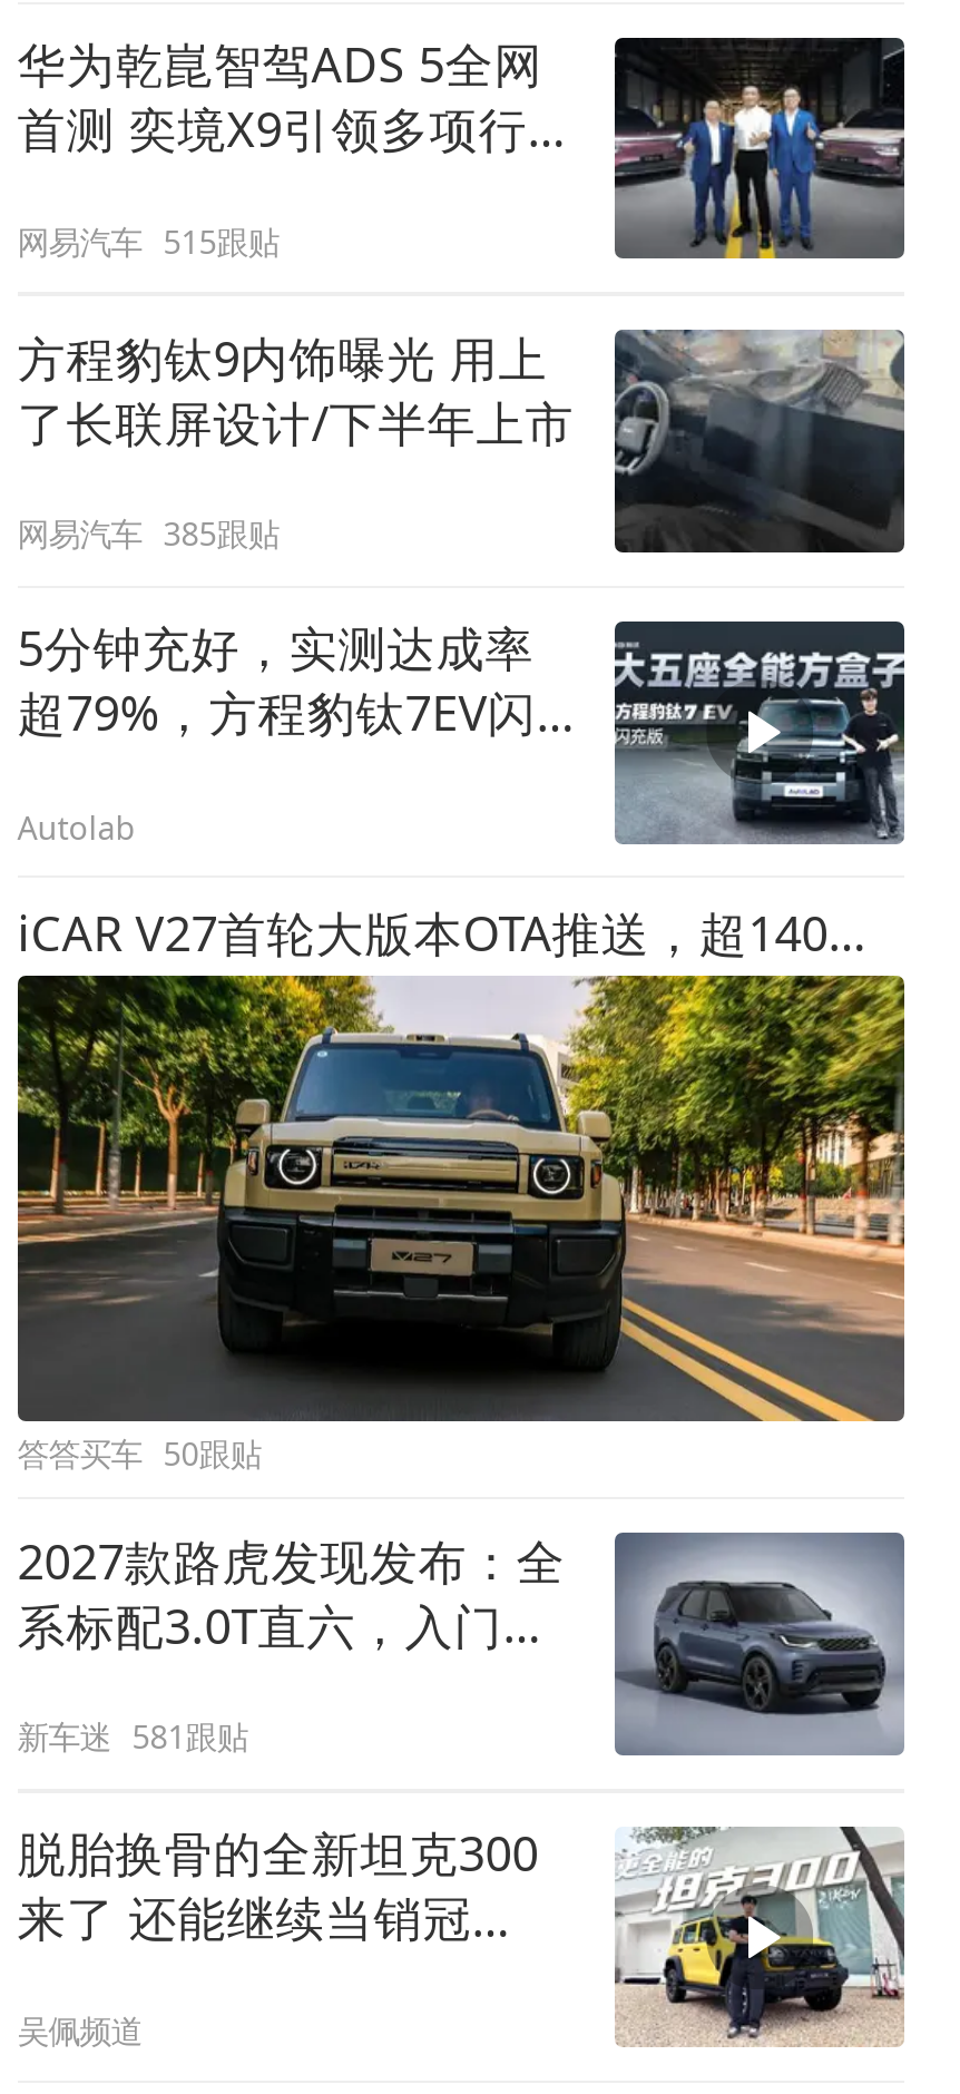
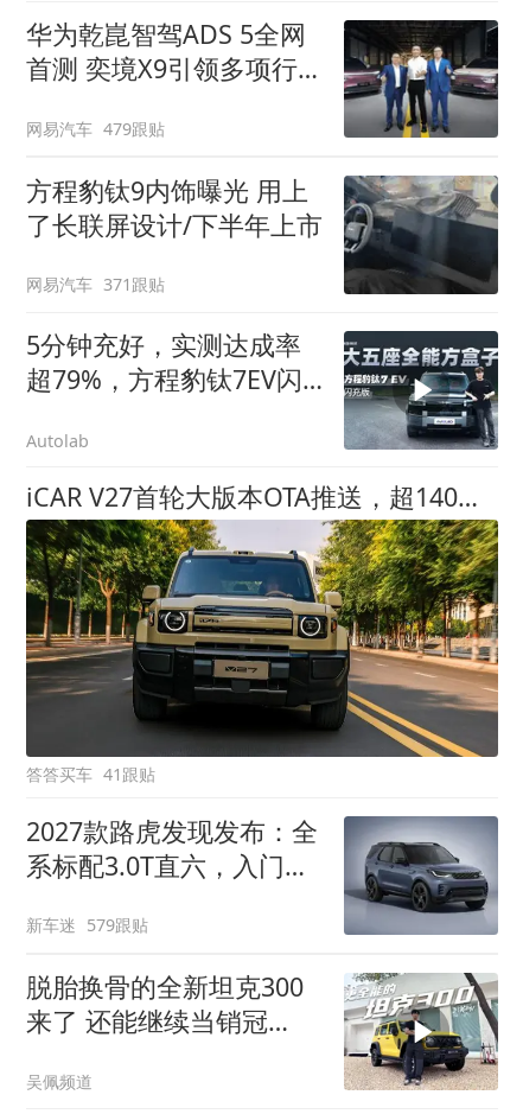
- 网易汽车 515跟贴
+ 网易汽车 479跟贴

- 网易汽车 385跟贴
+ 网易汽车 371跟贴

- 答答买车 50跟贴
+ 答答买车 41跟贴

- 新车迷 581跟贴
+ 新车迷 579跟贴
